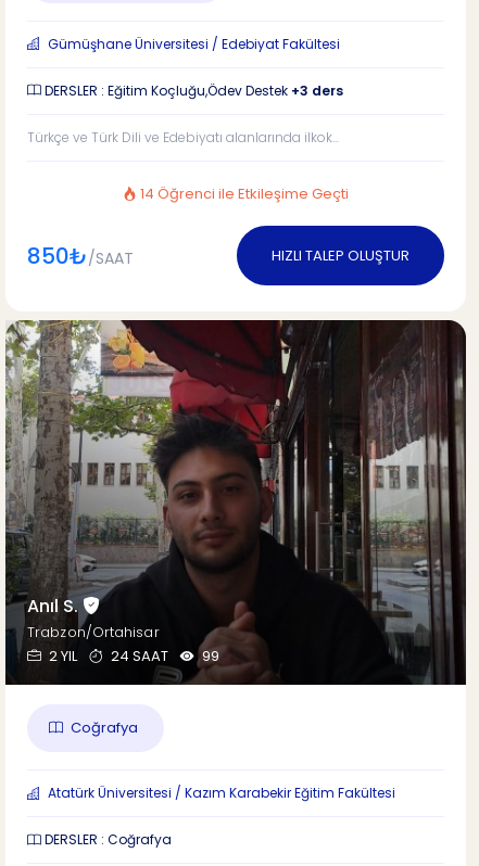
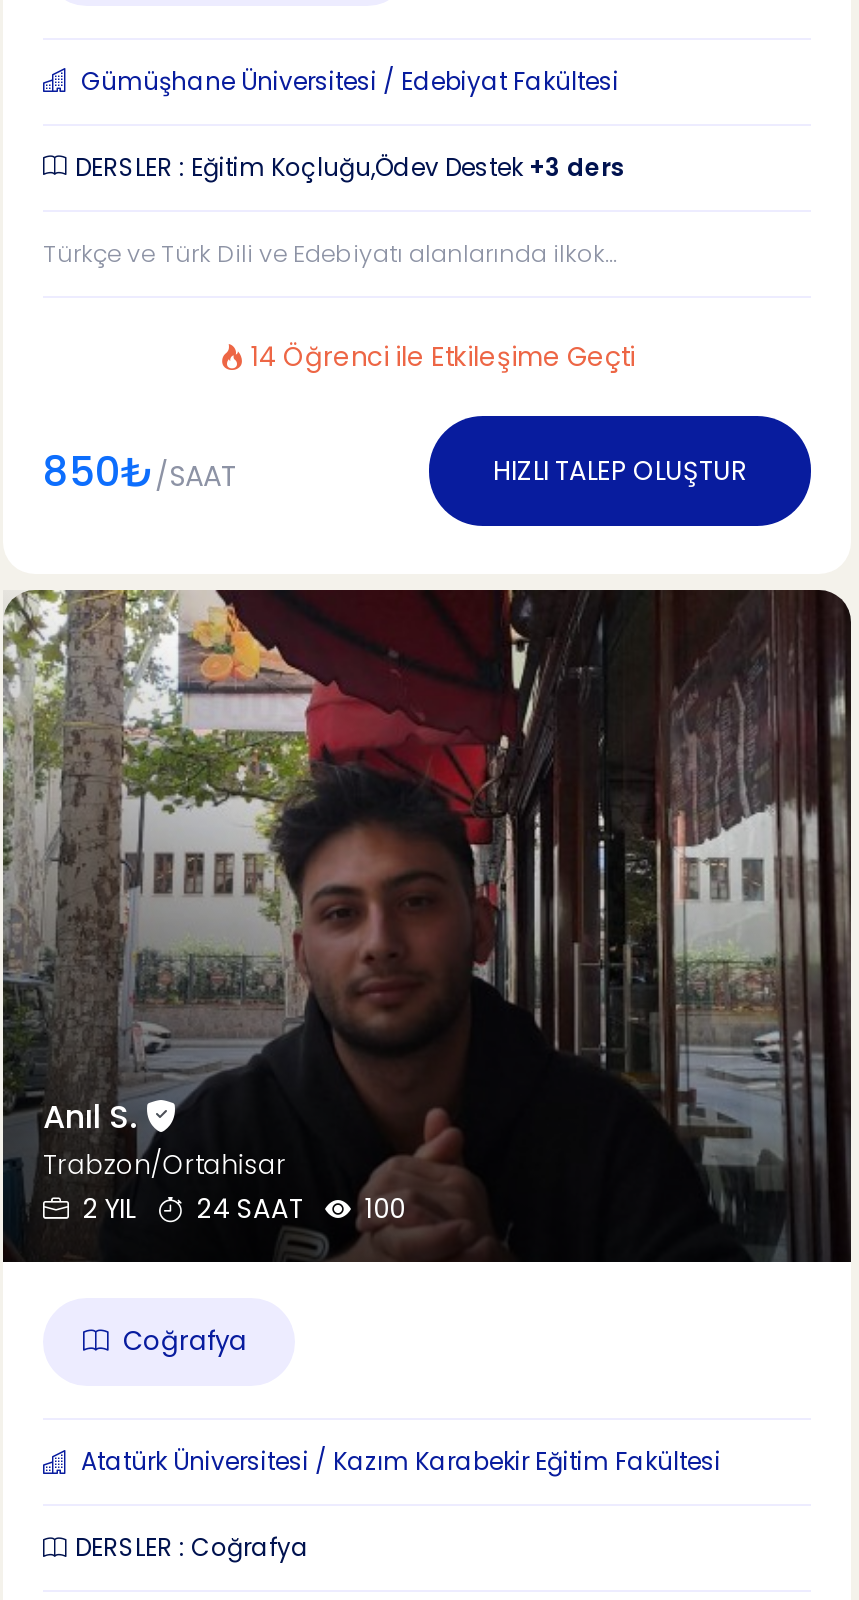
- 2 YIL 24 SAAT 99
+ 2 YIL 24 SAAT 100
